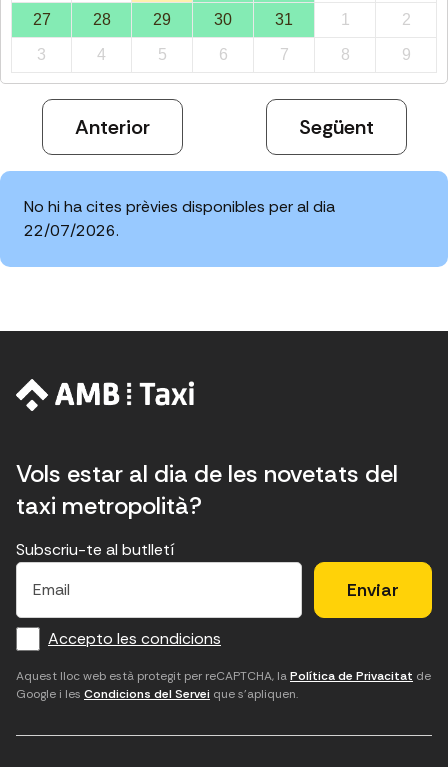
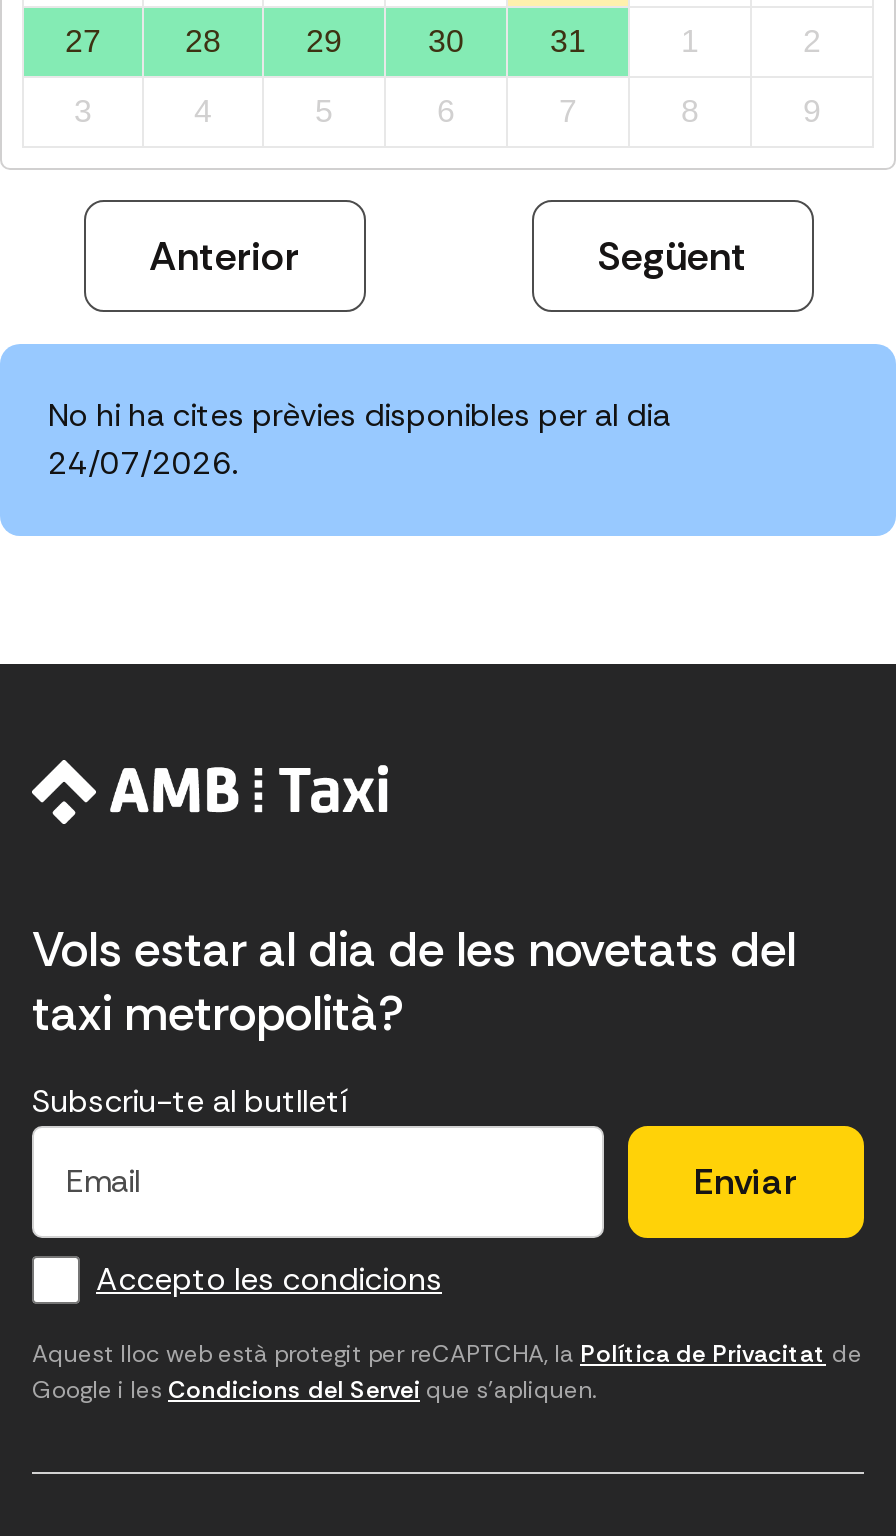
- 22/07/2026.
+ 24/07/2026.
